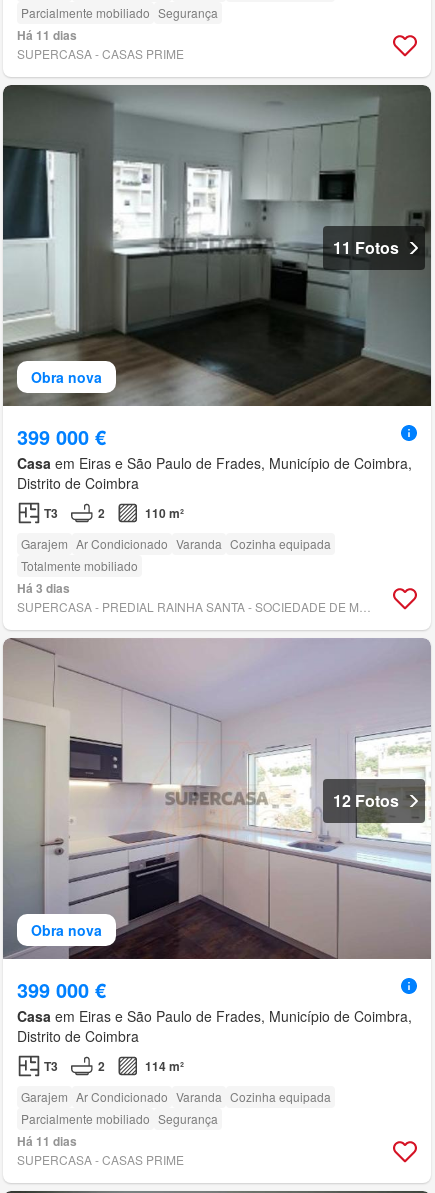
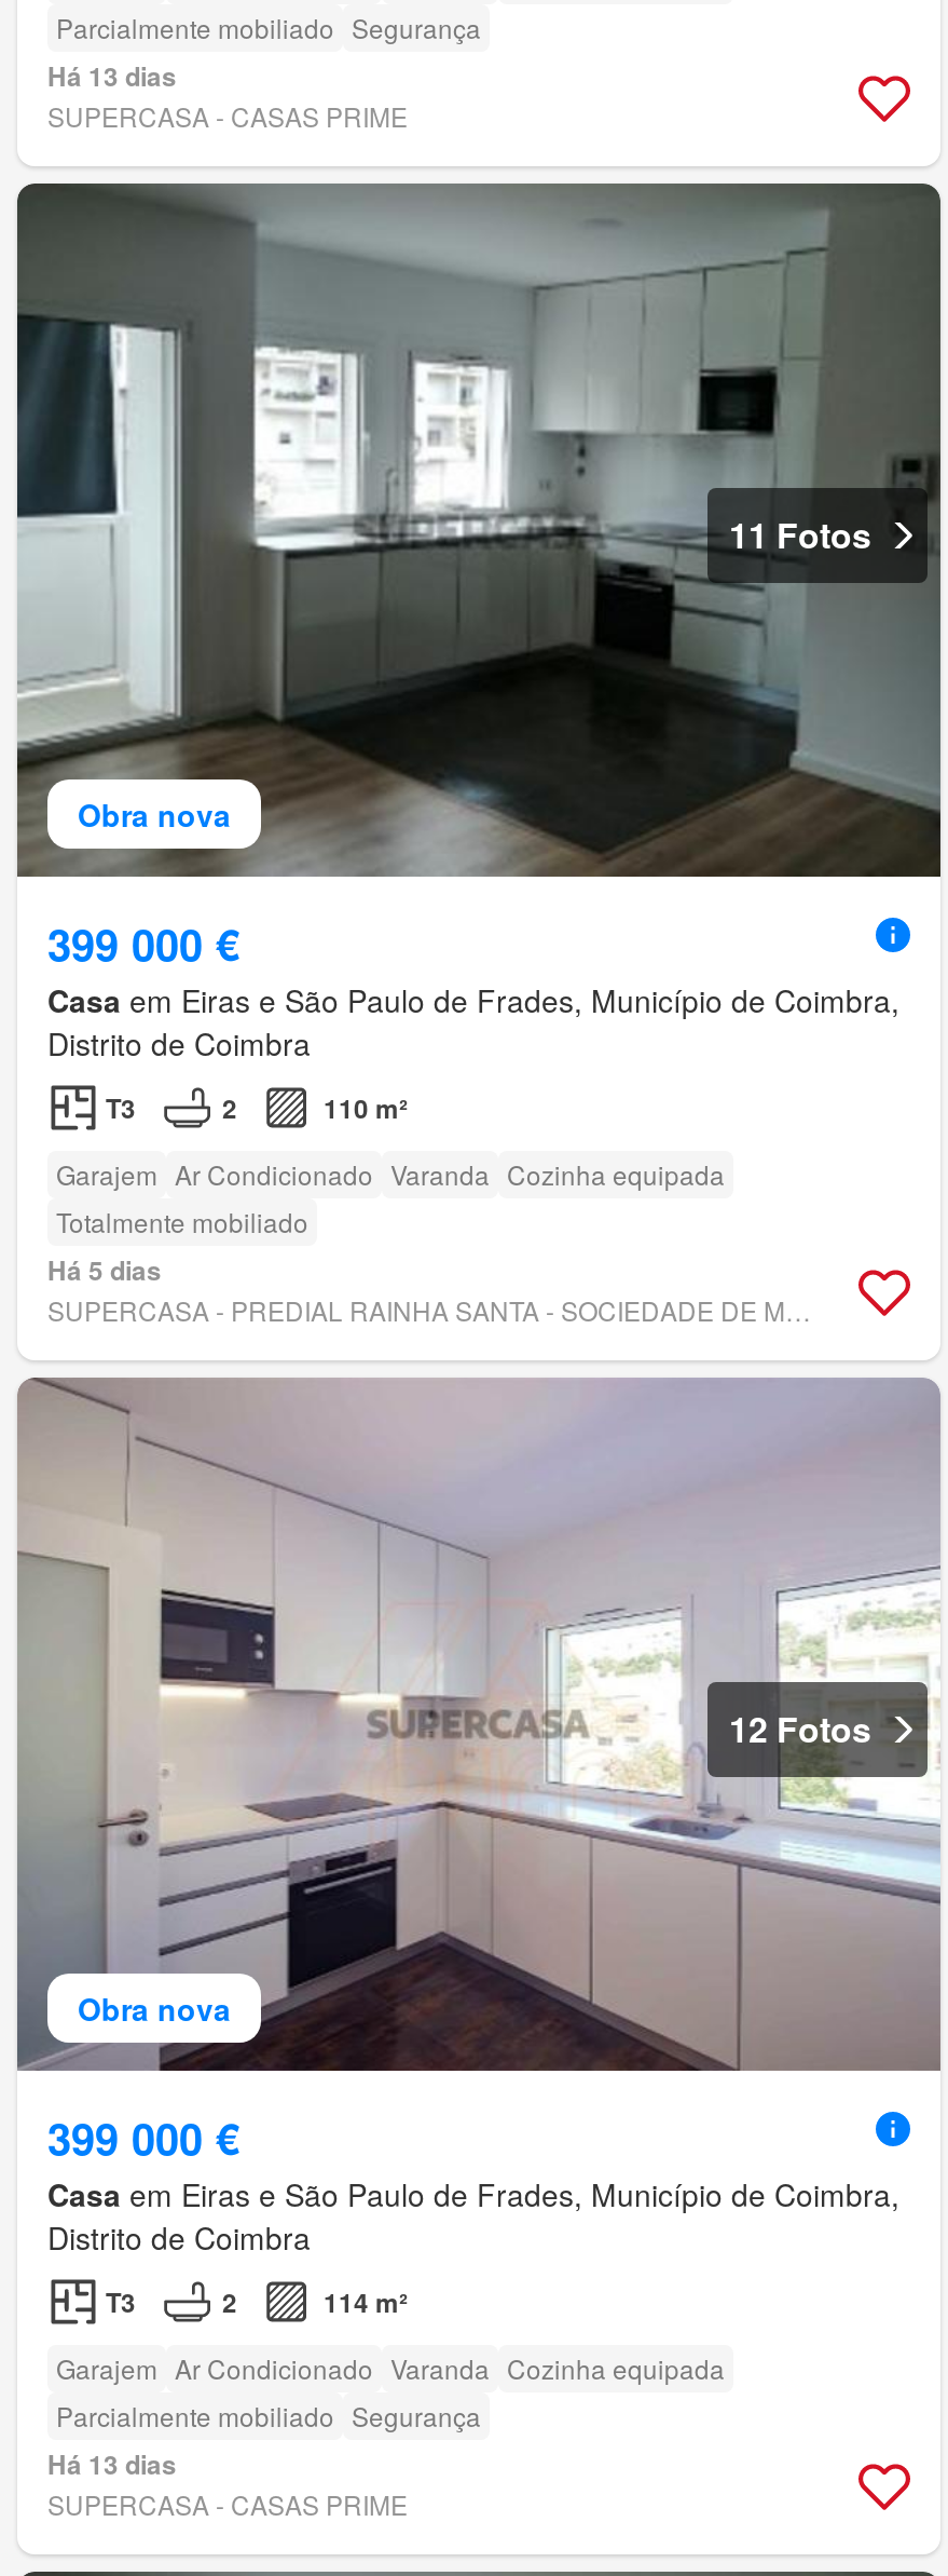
- Há 11 dias
+ Há 13 dias

- Há 3 dias
+ Há 5 dias

- Há 11 dias
+ Há 13 dias
